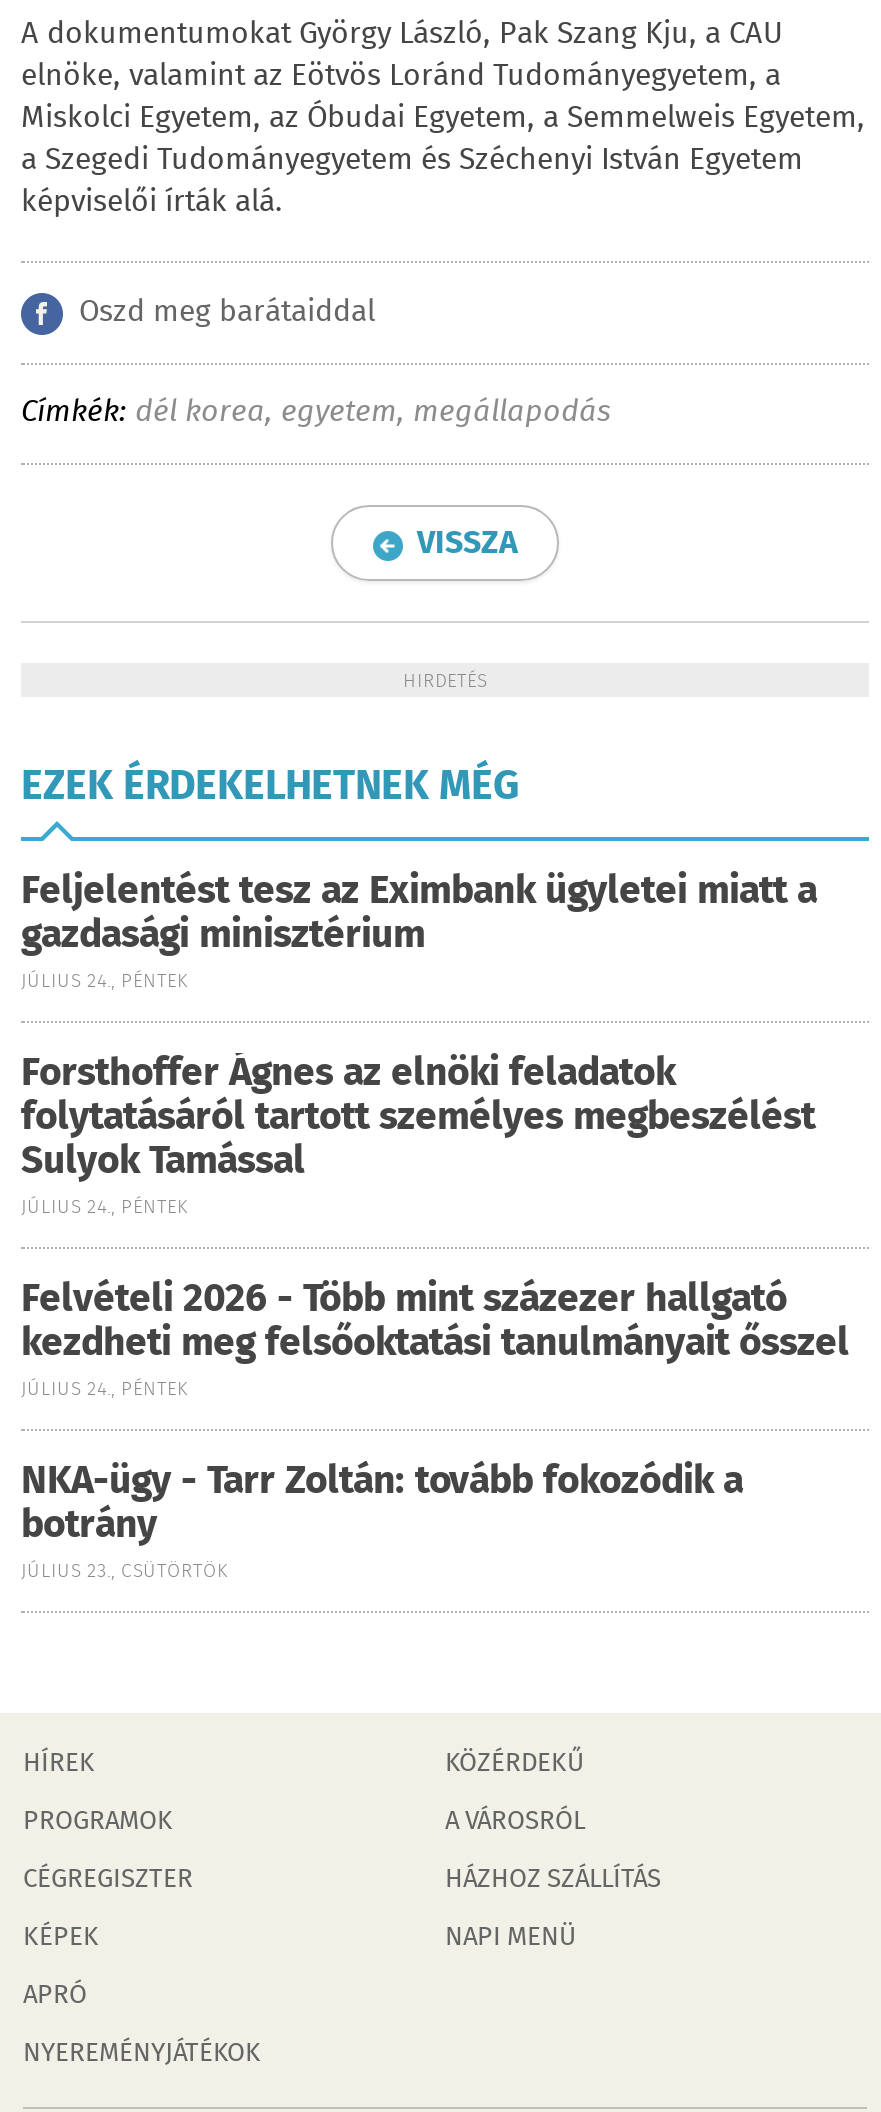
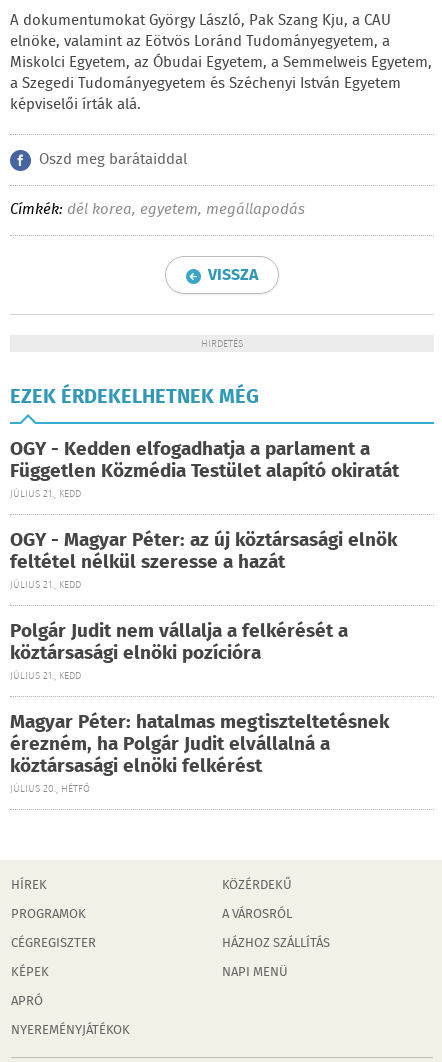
- Feljelentést tesz az Eximbank ügyletei miatt a
- gazdasági minisztérium
- JÚLIUS 24., PÉNTEK
+ OGY - Kedden elfogadhatja a parlament a
+ Független Közmédia Testület alapító okiratát
+ JÚLIUS 21., KEDD

- Forsthoffer Ágnes az elnöki feladatok
- folytatásáról tartott személyes megbeszélést
- Sulyok Tamással
- JÚLIUS 24., PÉNTEK
+ OGY - Magyar Péter: az új köztársasági elnök
+ feltétel nélkül szeresse a hazát
+ JÚLIUS 21., KEDD

- Felvételi 2026 - Több mint százezer hallgató
- kezdheti meg felsőoktatási tanulmányait ősszel
- JÚLIUS 24., PÉNTEK
+ Polgár Judit nem vállalja a felkérését a
+ köztársasági elnöki pozícióra
+ JÚLIUS 21., KEDD

- NKA-ügy - Tarr Zoltán: tovább fokozódik a
- botrány
- JÚLIUS 23., CSÜTÖRTÖK
+ Magyar Péter: hatalmas megtiszteltetésnek
+ érezném, ha Polgár Judit elvállalná a
+ köztársasági elnöki felkérést
+ JÚLIUS 20., HÉTFŐ
